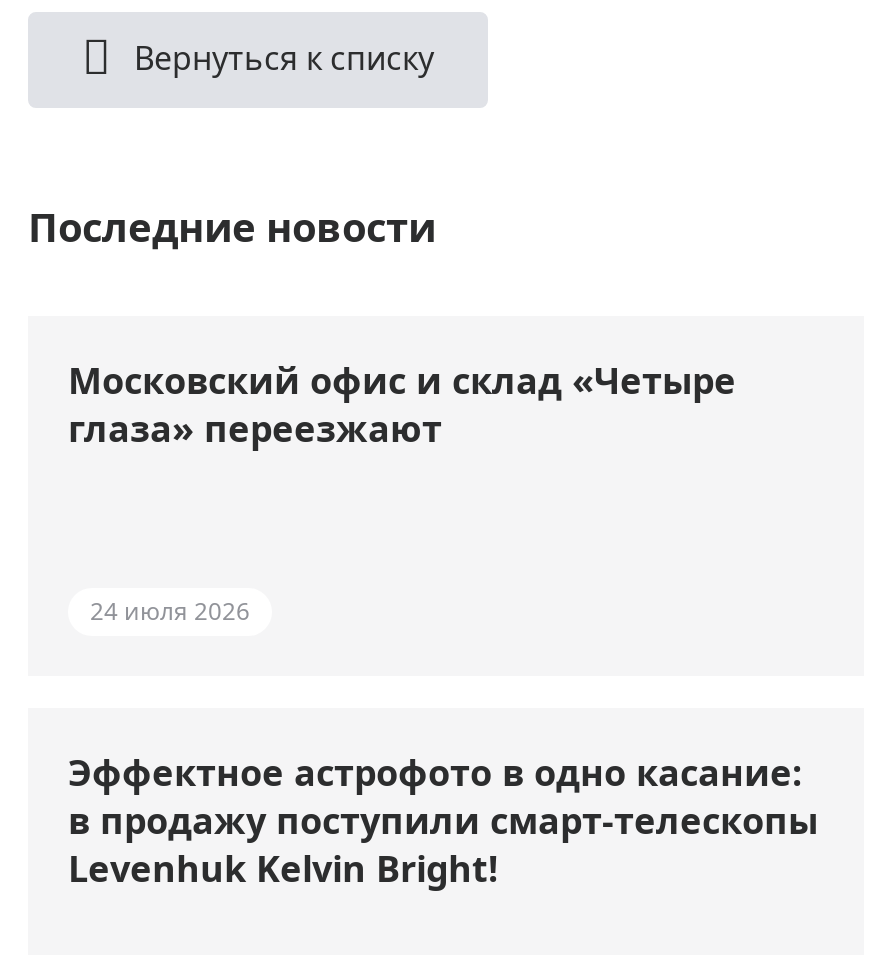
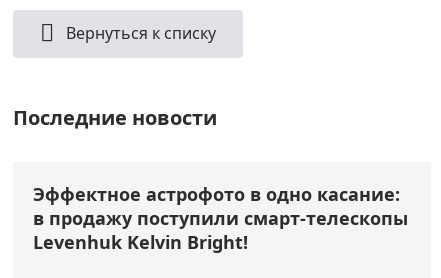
- Московский офис и склад «Четыре
- глаза» переезжают

- 24 июля 2026
